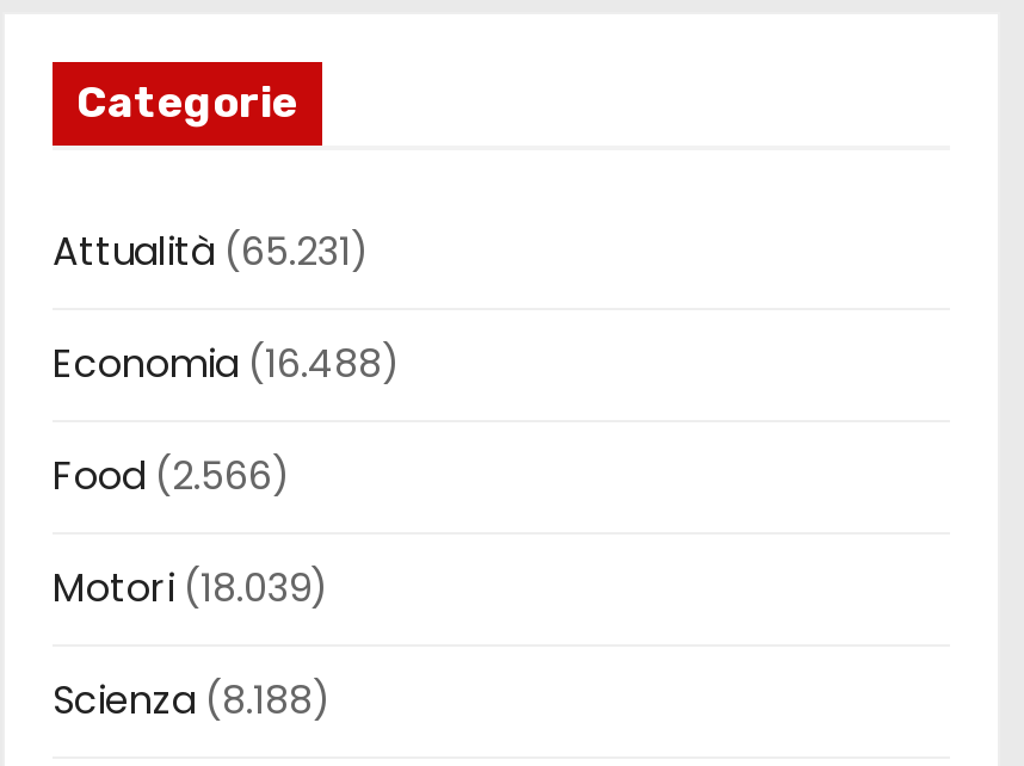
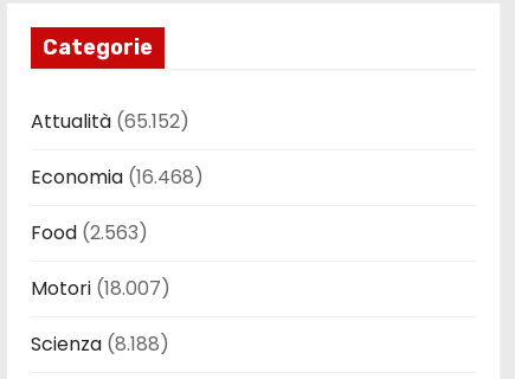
- Attualità (65.231)
+ Attualità (65.152)

- Economia (16.488)
+ Economia (16.468)

- Food (2.566)
+ Food (2.563)

- Motori (18.039)
+ Motori (18.007)
